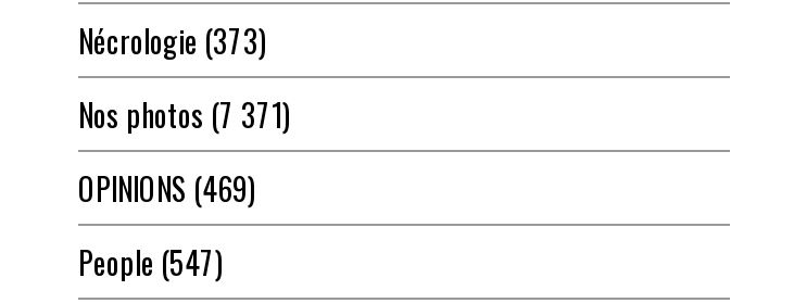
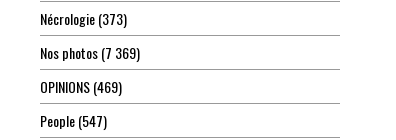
- Nos photos (7 371)
+ Nos photos (7 369)
